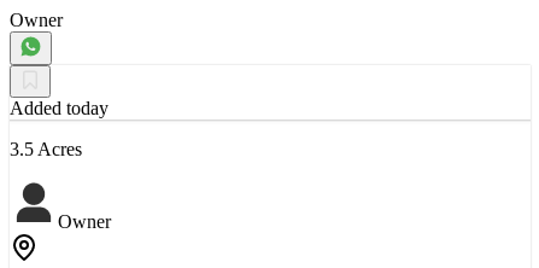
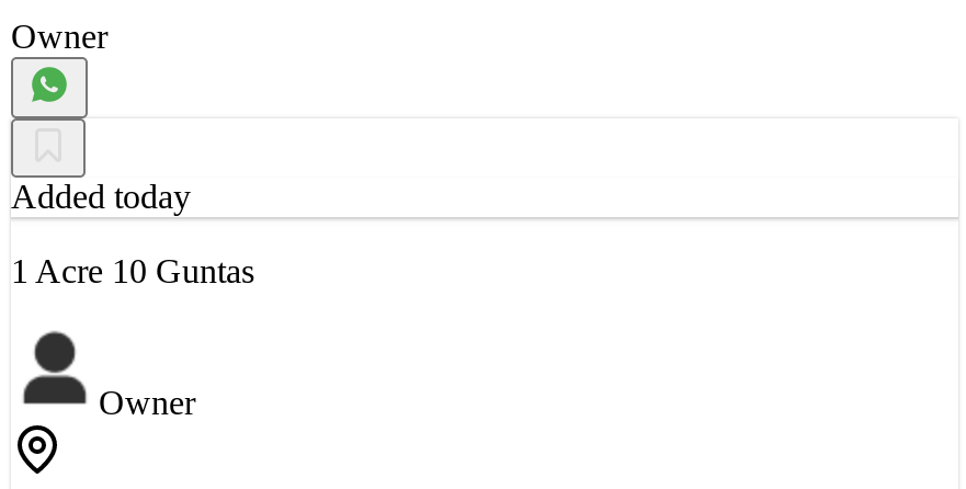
- 3.5 Acres
+ 1 Acre 10 Guntas
